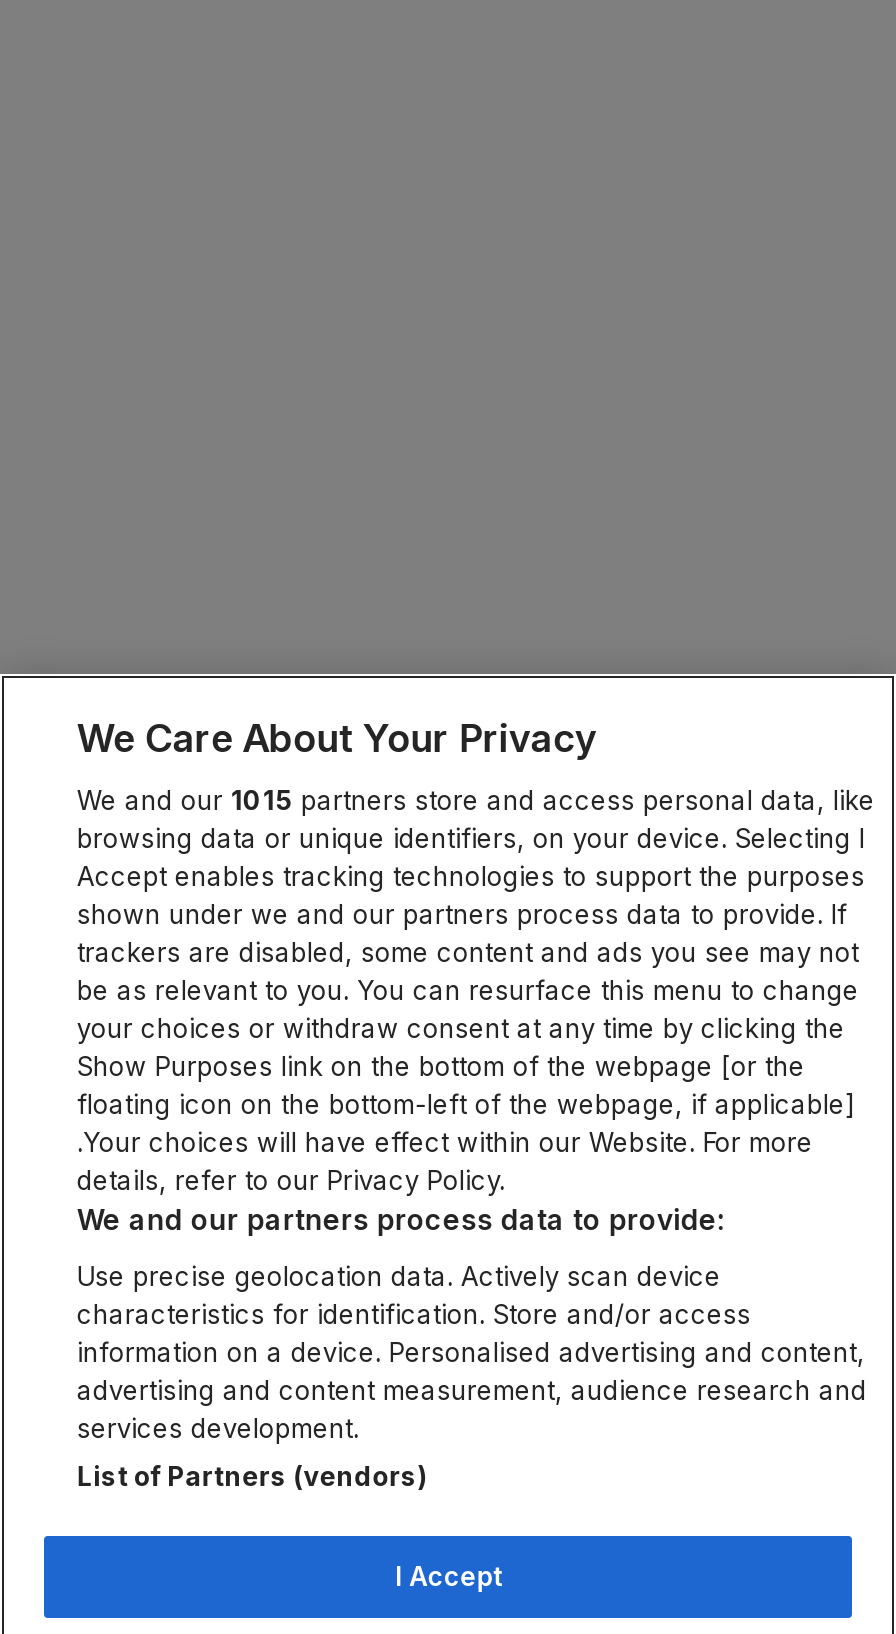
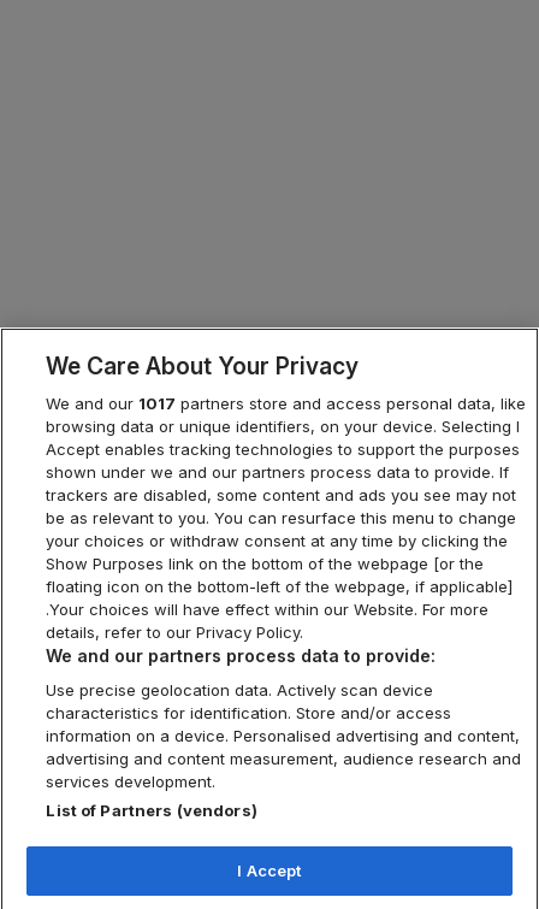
- We and our 1015 partners store and access personal data, like
+ We and our 1017 partners store and access personal data, like
